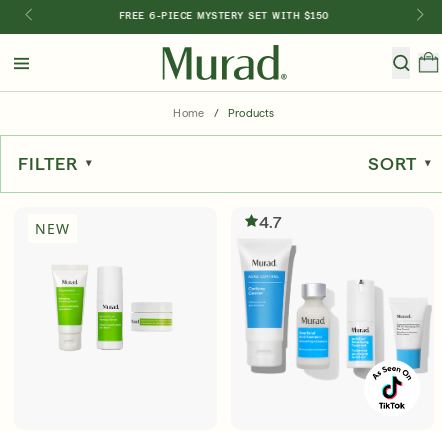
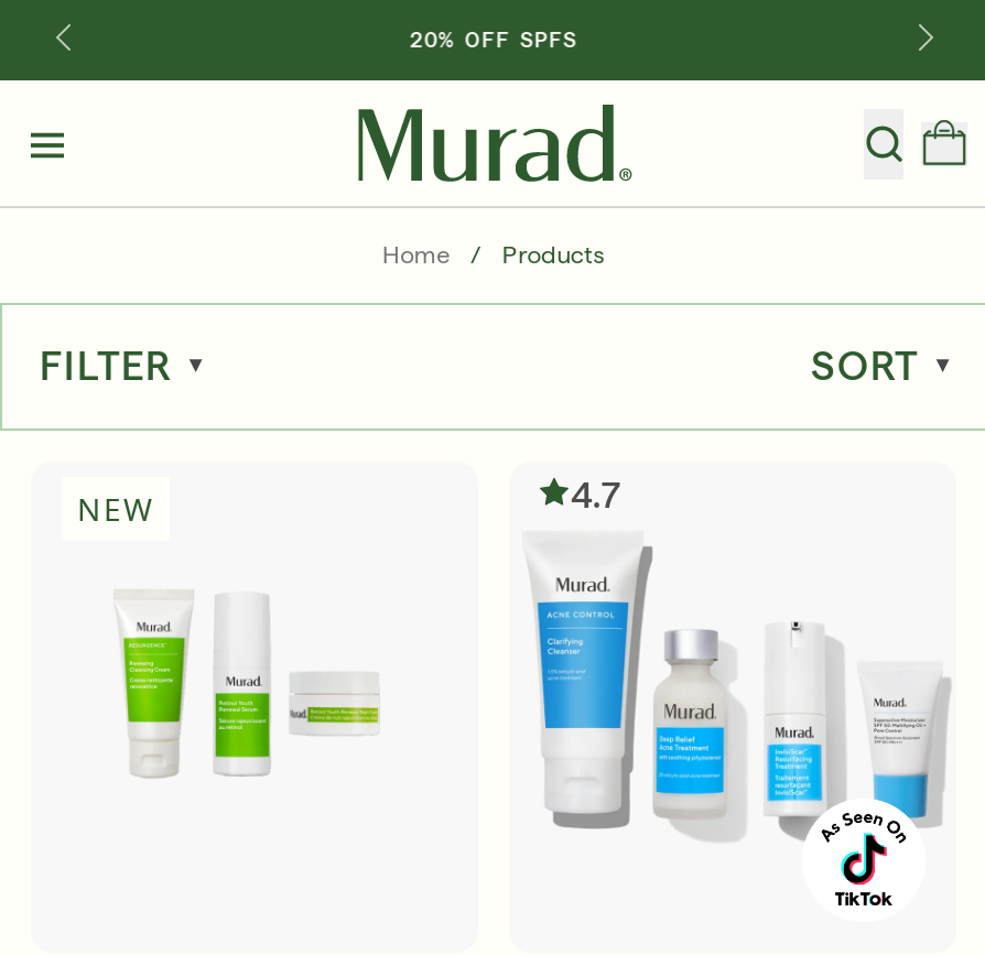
- FREE 6-PIECE MYSTERY SET WITH $150
+ 20% OFF SPFS
